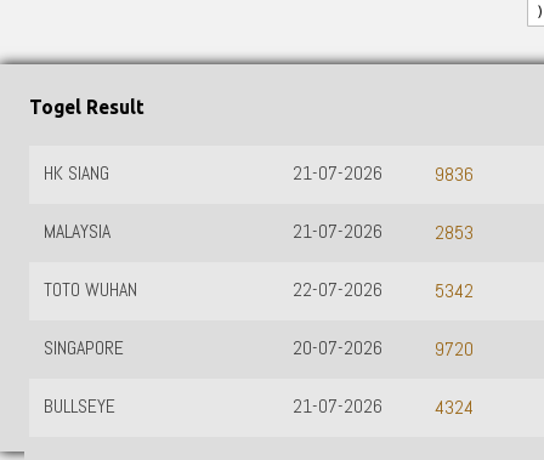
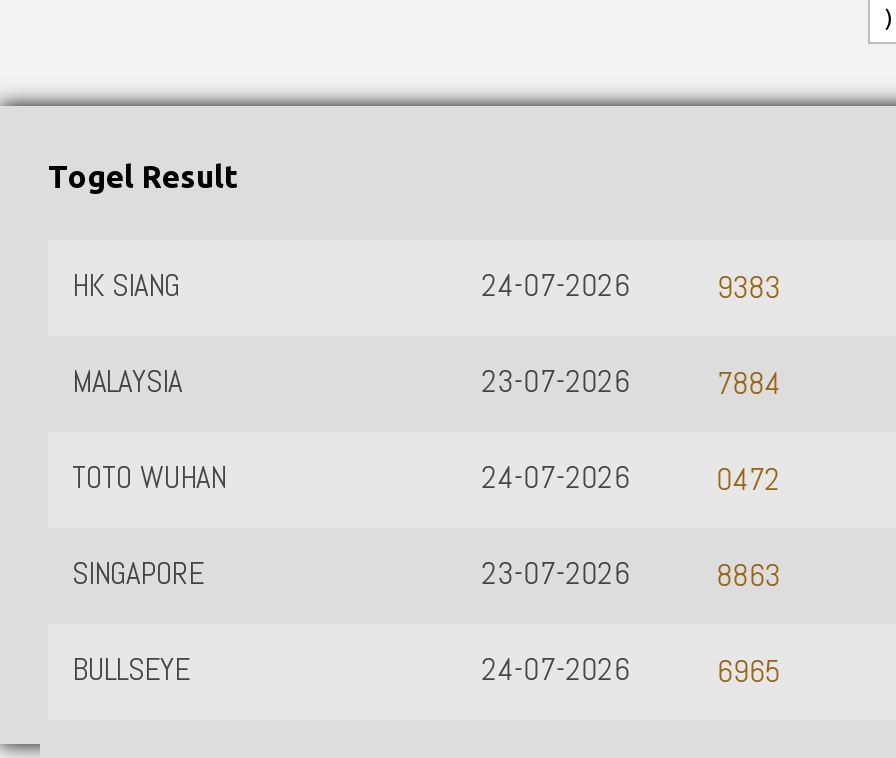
- 21-07-2026
+ 24-07-2026

- 9836
+ 9383

- 21-07-2026
+ 23-07-2026

- 2853
+ 7884

- 22-07-2026
+ 24-07-2026

- 5342
+ 0472

- 20-07-2026
+ 23-07-2026

- 9720
+ 8863

- 21-07-2026
+ 24-07-2026

- 4324
+ 6965
